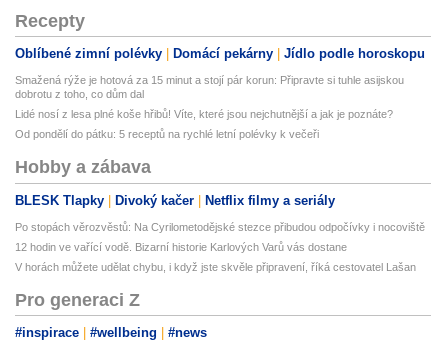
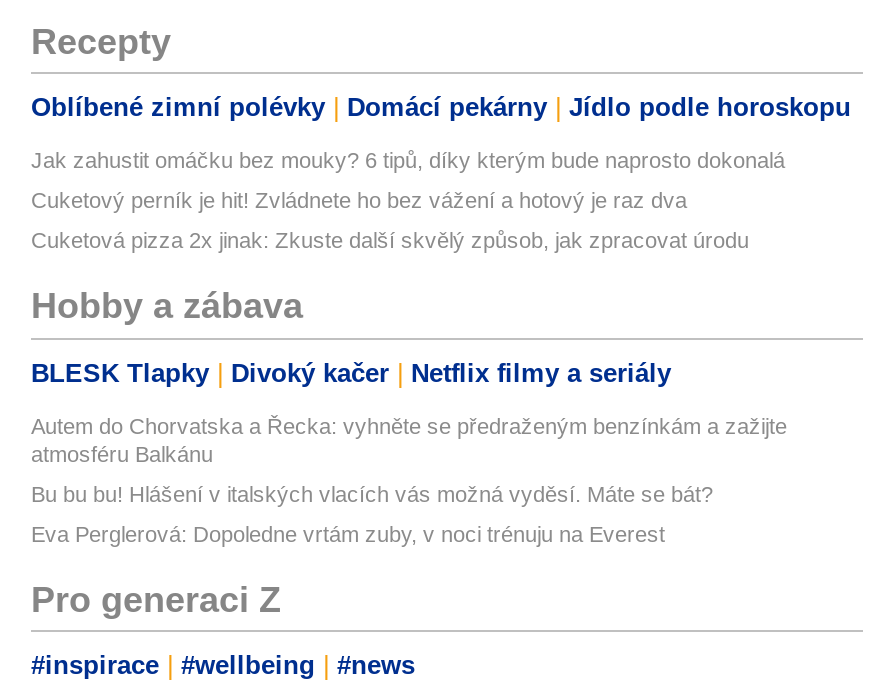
- Smažená rýže je hotová za 15 minut a stojí pár korun: Připravte si tuhle asijskou
- dobrotu z toho, co dům dal
+ Jak zahustit omáčku bez mouky? 6 tipů, díky kterým bude naprosto dokonalá

- Lidé nosí z lesa plné koše hřibů! Víte, které jsou nejchutnější a jak je poznáte?
+ Cuketový perník je hit! Zvládnete ho bez vážení a hotový je raz dva

- Od pondělí do pátku: 5 receptů na rychlé letní polévky k večeři
+ Cuketová pizza 2x jinak: Zkuste další skvělý způsob, jak zpracovat úrodu

- Po stopách věrozvěstů: Na Cyrilometodějské stezce přibudou odpočívky i nocoviště
+ Autem do Chorvatska a Řecka: vyhněte se předraženým benzínkám a zažijte
+ atmosféru Balkánu

- 12 hodin ve vařící vodě. Bizarní historie Karlových Varů vás dostane
+ Bu bu bu! Hlášení v italských vlacích vás možná vyděsí. Máte se bát?

- V horách můžete udělat chybu, i když jste skvěle připravení, říká cestovatel Lašan
+ Eva Perglerová: Dopoledne vrtám zuby, v noci trénuju na Everest
